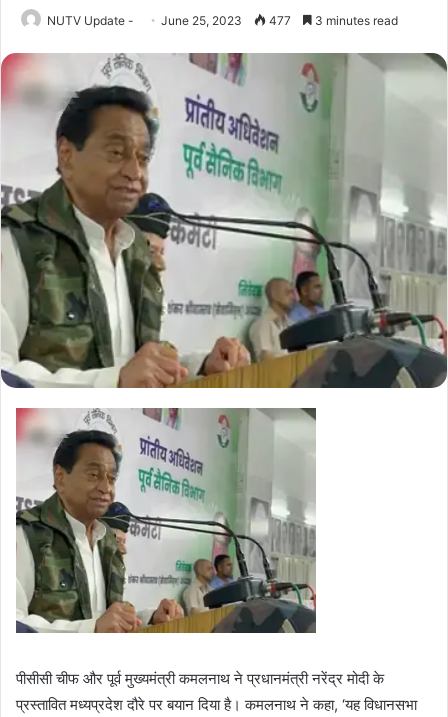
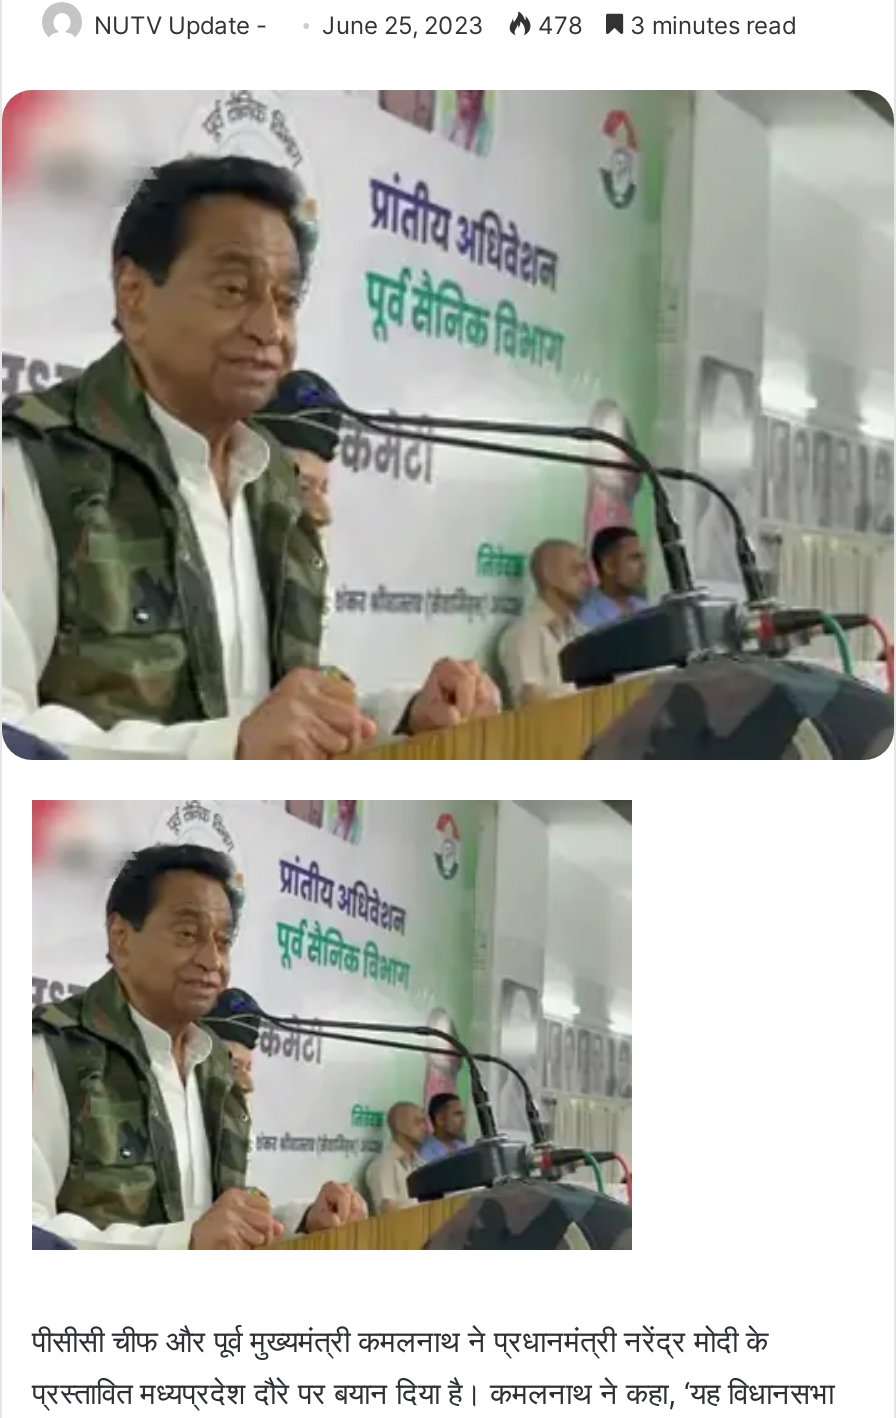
- NUTV Update - June 25, 2023 477 3 minutes read
+ NUTV Update - June 25, 2023 478 3 minutes read
